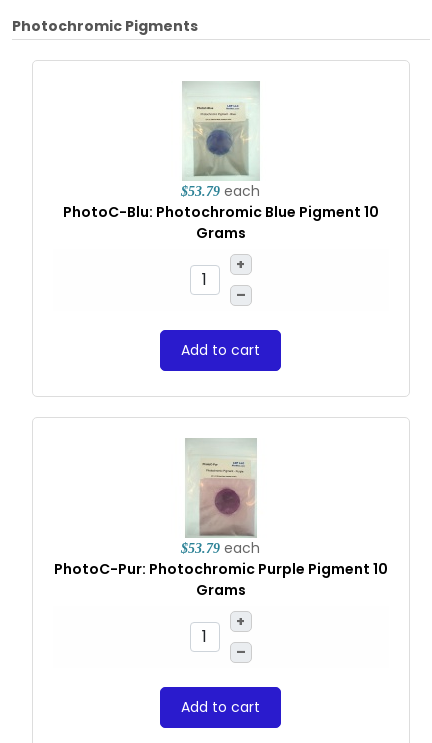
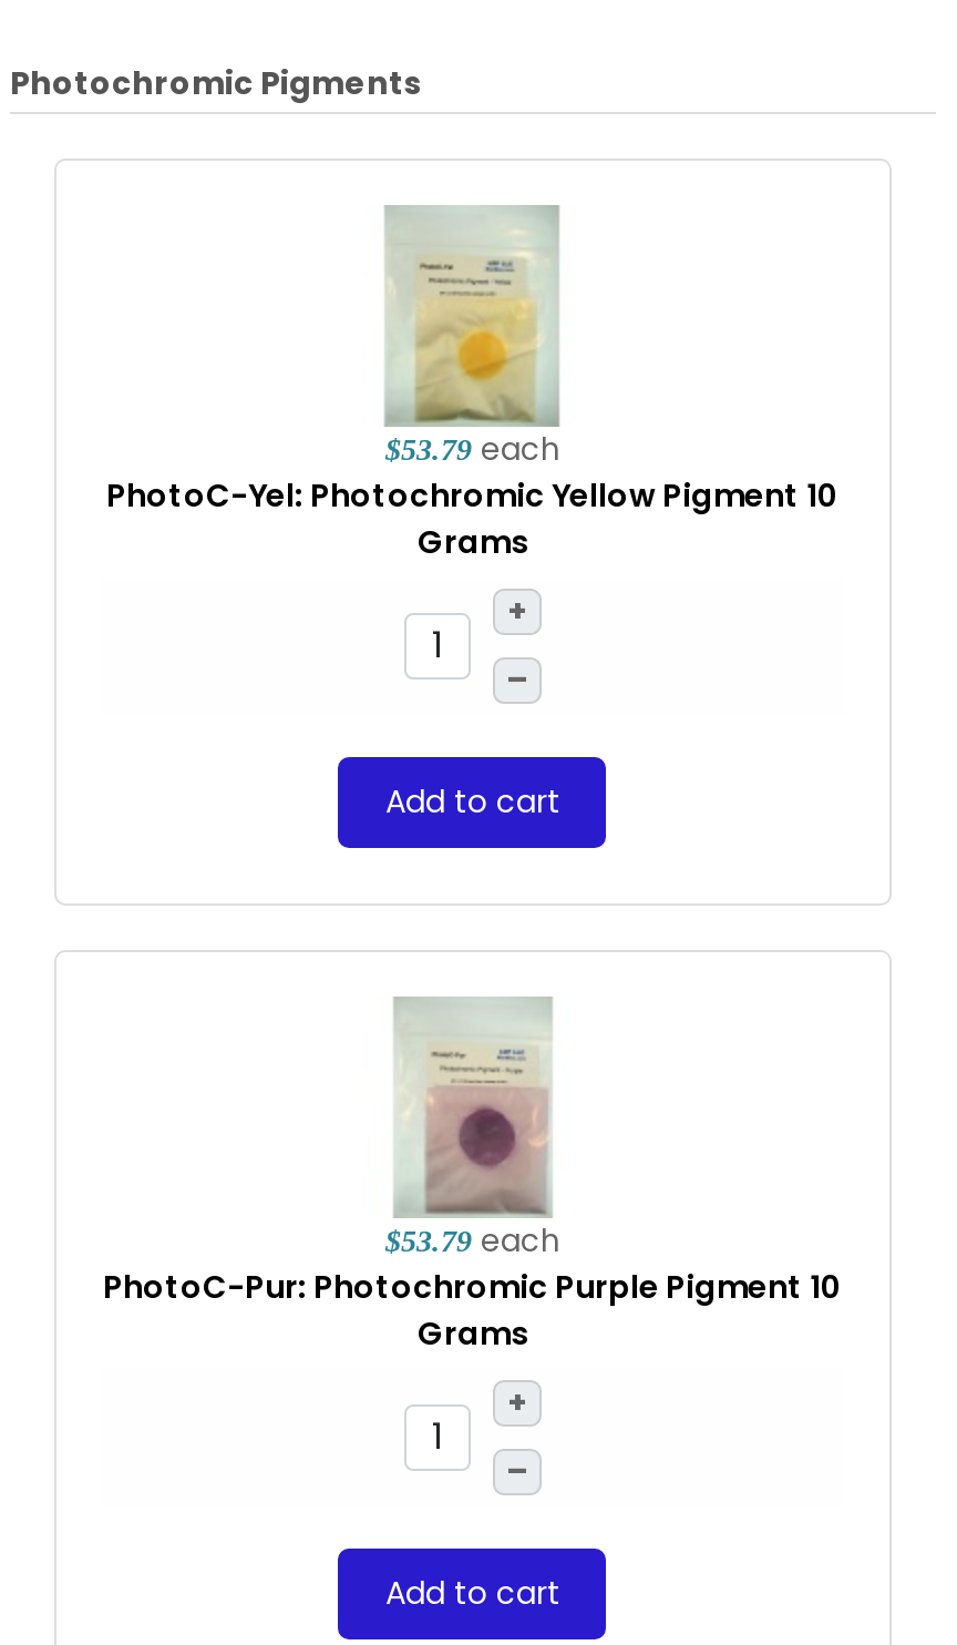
- [image]
- PhotoC-Blu: Photochromic Blue Pigment 10
+ [image]
+ PhotoC-Yel: Photochromic Yellow Pigment 10
